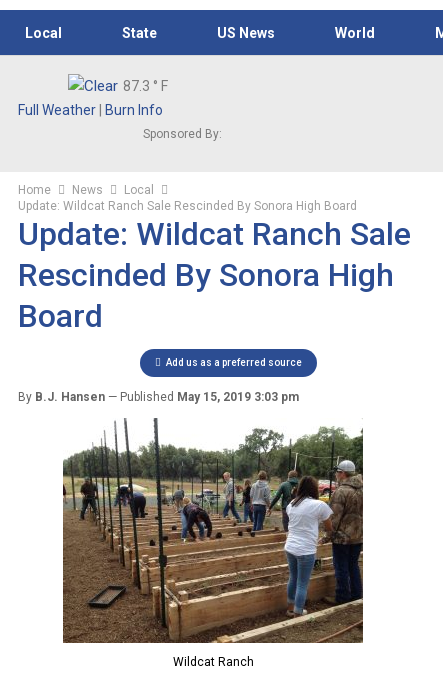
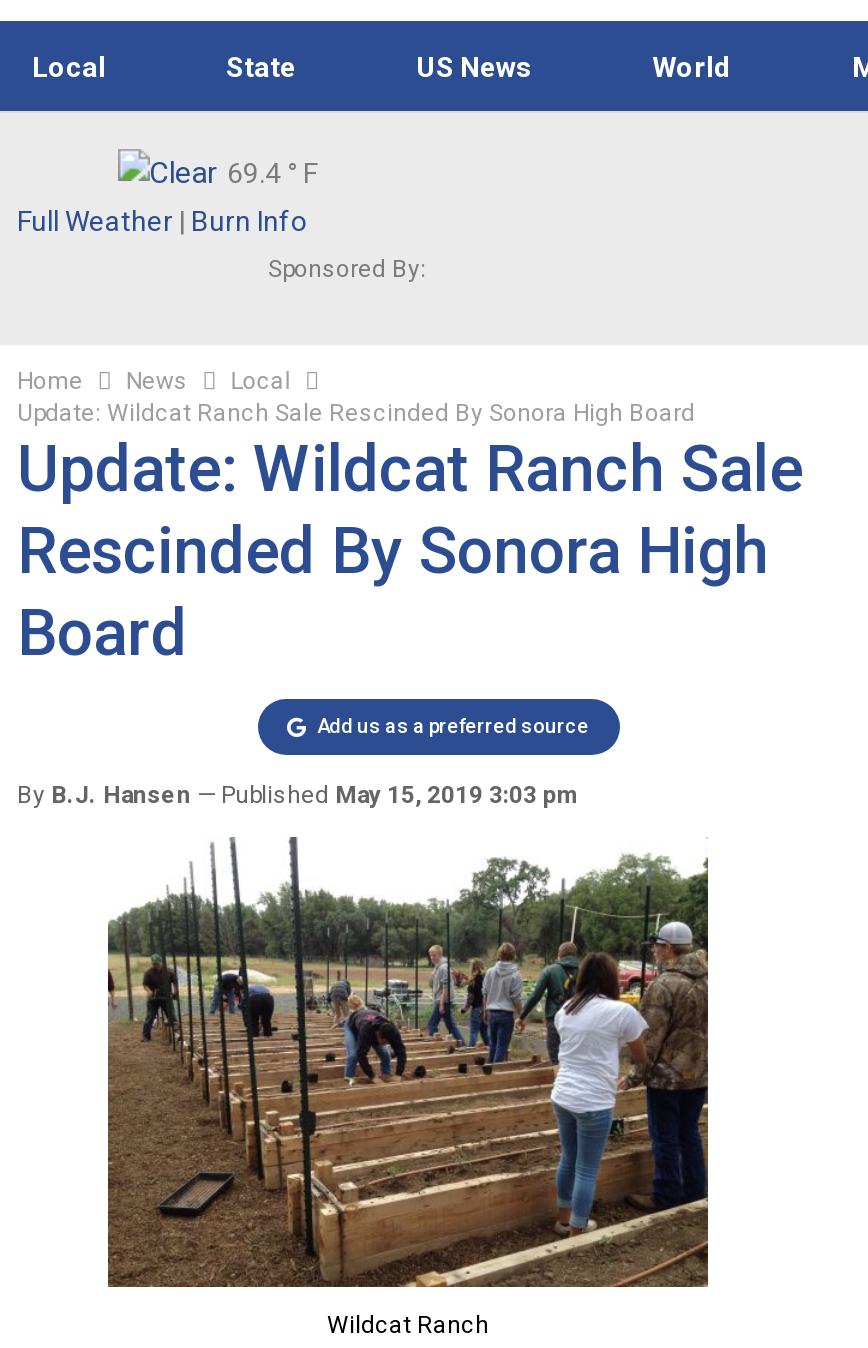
- 87.3 ° F
+ 69.4 ° F
